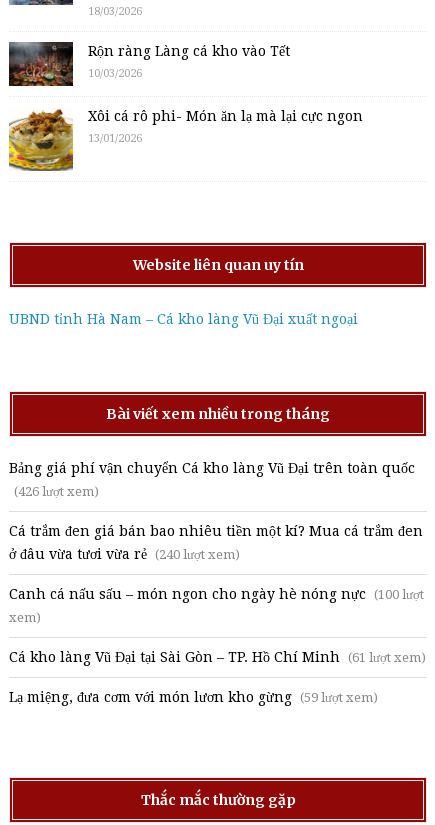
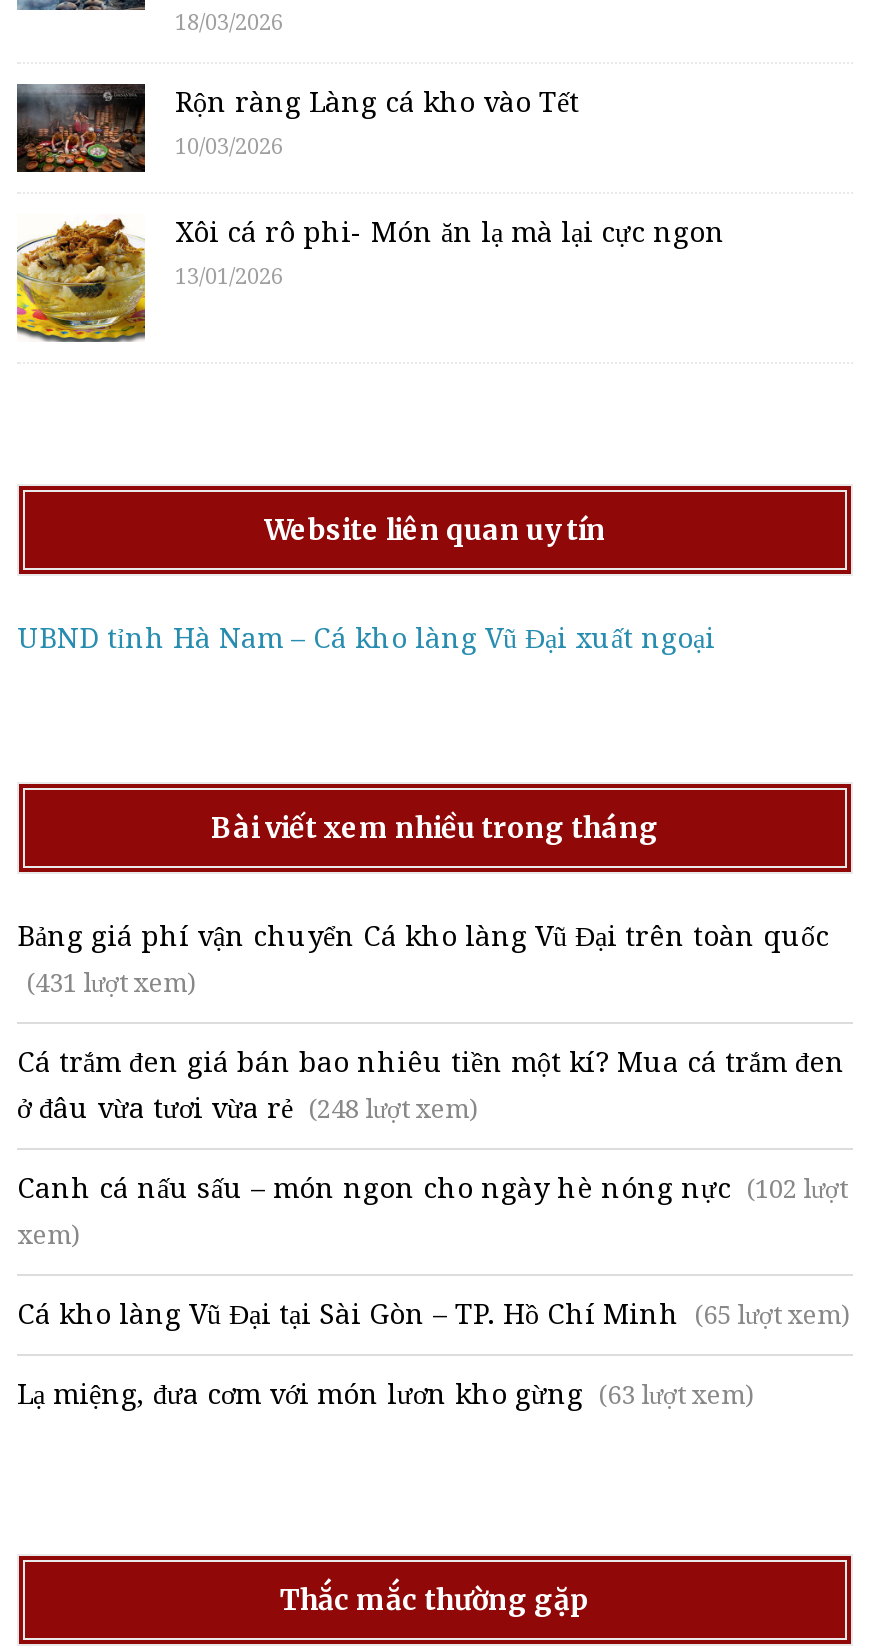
- (426 lượt xem)
+ (431 lượt xem)

- ở đâu vừa tươi vừa rẻ (240 lượt xem)
+ ở đâu vừa tươi vừa rẻ (248 lượt xem)

- Canh cá nấu sấu – món ngon cho ngày hè nóng nực (100 lượt
+ Canh cá nấu sấu – món ngon cho ngày hè nóng nực (102 lượt

- Cá kho làng Vũ Đại tại Sài Gòn – TP. Hồ Chí Minh (61 lượt xem)
+ Cá kho làng Vũ Đại tại Sài Gòn – TP. Hồ Chí Minh (65 lượt xem)

- Lạ miệng, đưa cơm với món lươn kho gừng (59 lượt xem)
+ Lạ miệng, đưa cơm với món lươn kho gừng (63 lượt xem)
